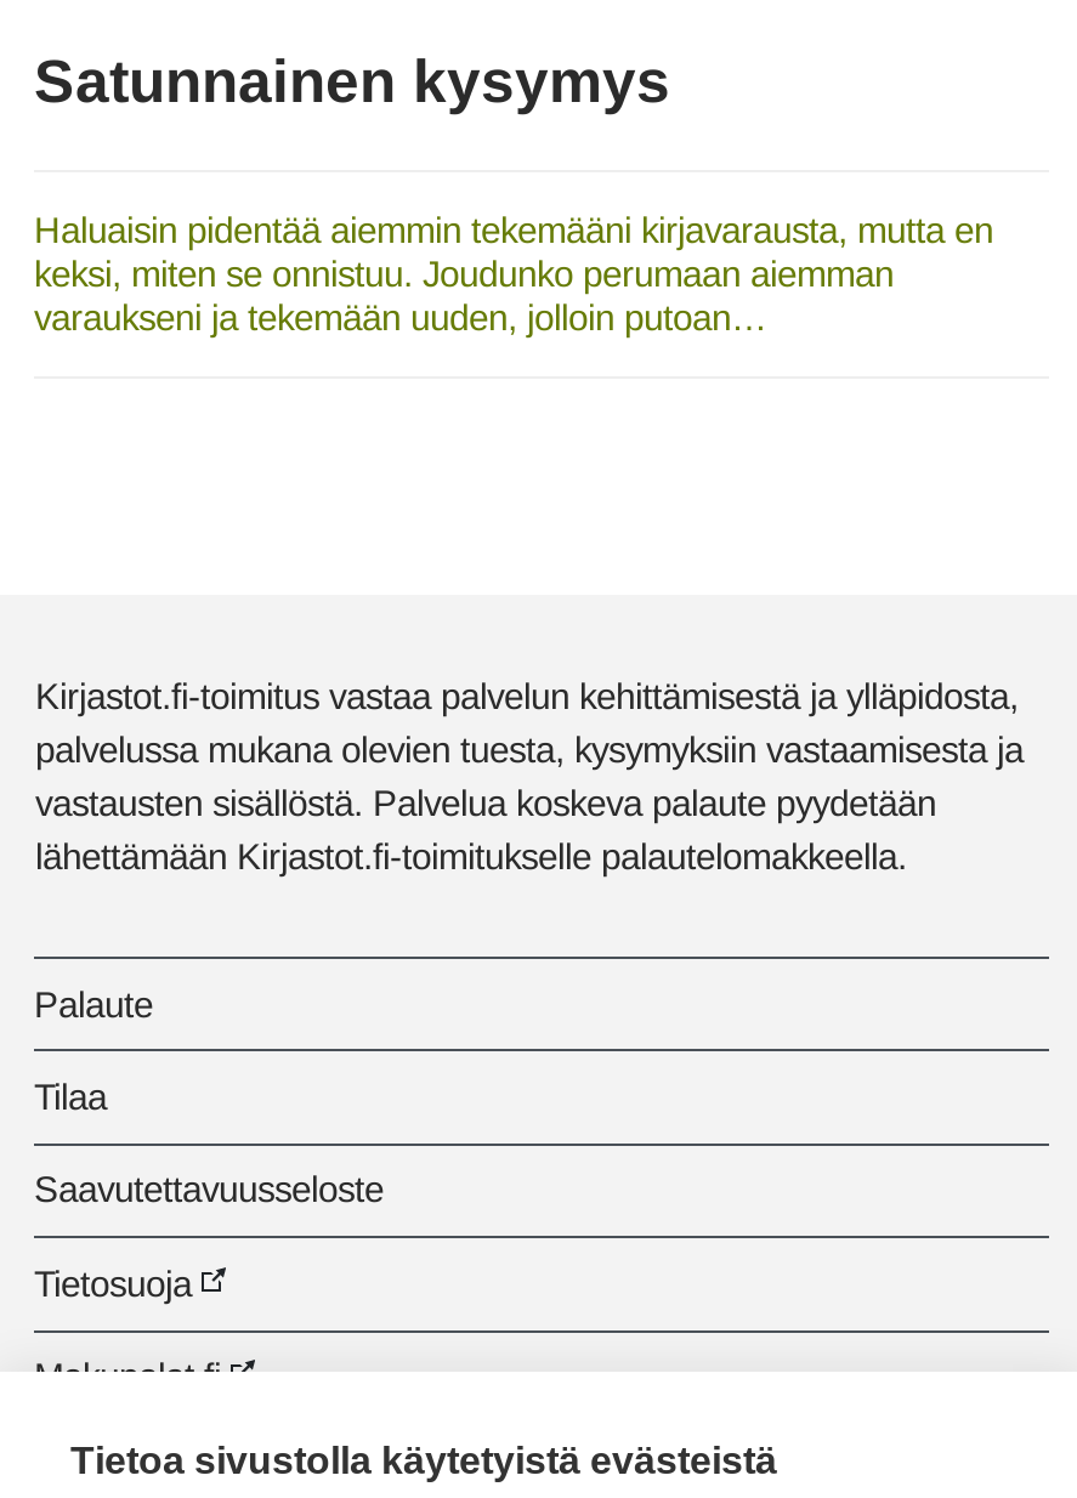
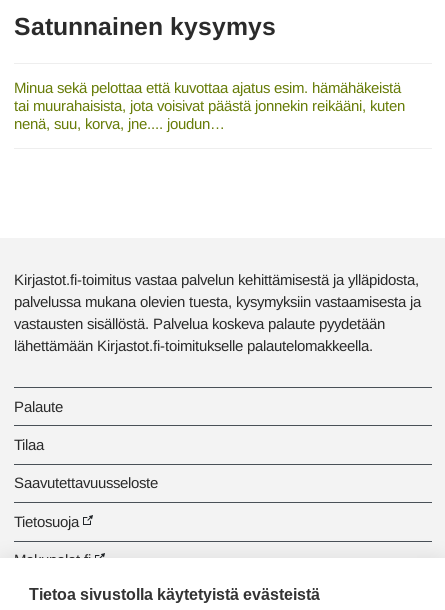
- Haluaisin pidentää aiemmin tekemääni kirjavarausta, mutta en
- keksi, miten se onnistuu. Joudunko perumaan aiemman
- varaukseni ja tekemään uuden, jolloin putoan…
+ Minua sekä pelottaa että kuvottaa ajatus esim. hämähäkeistä
+ tai muurahaisista, jota voisivat päästä jonnekin reikääni, kuten
+ nenä, suu, korva, jne.... joudun…
